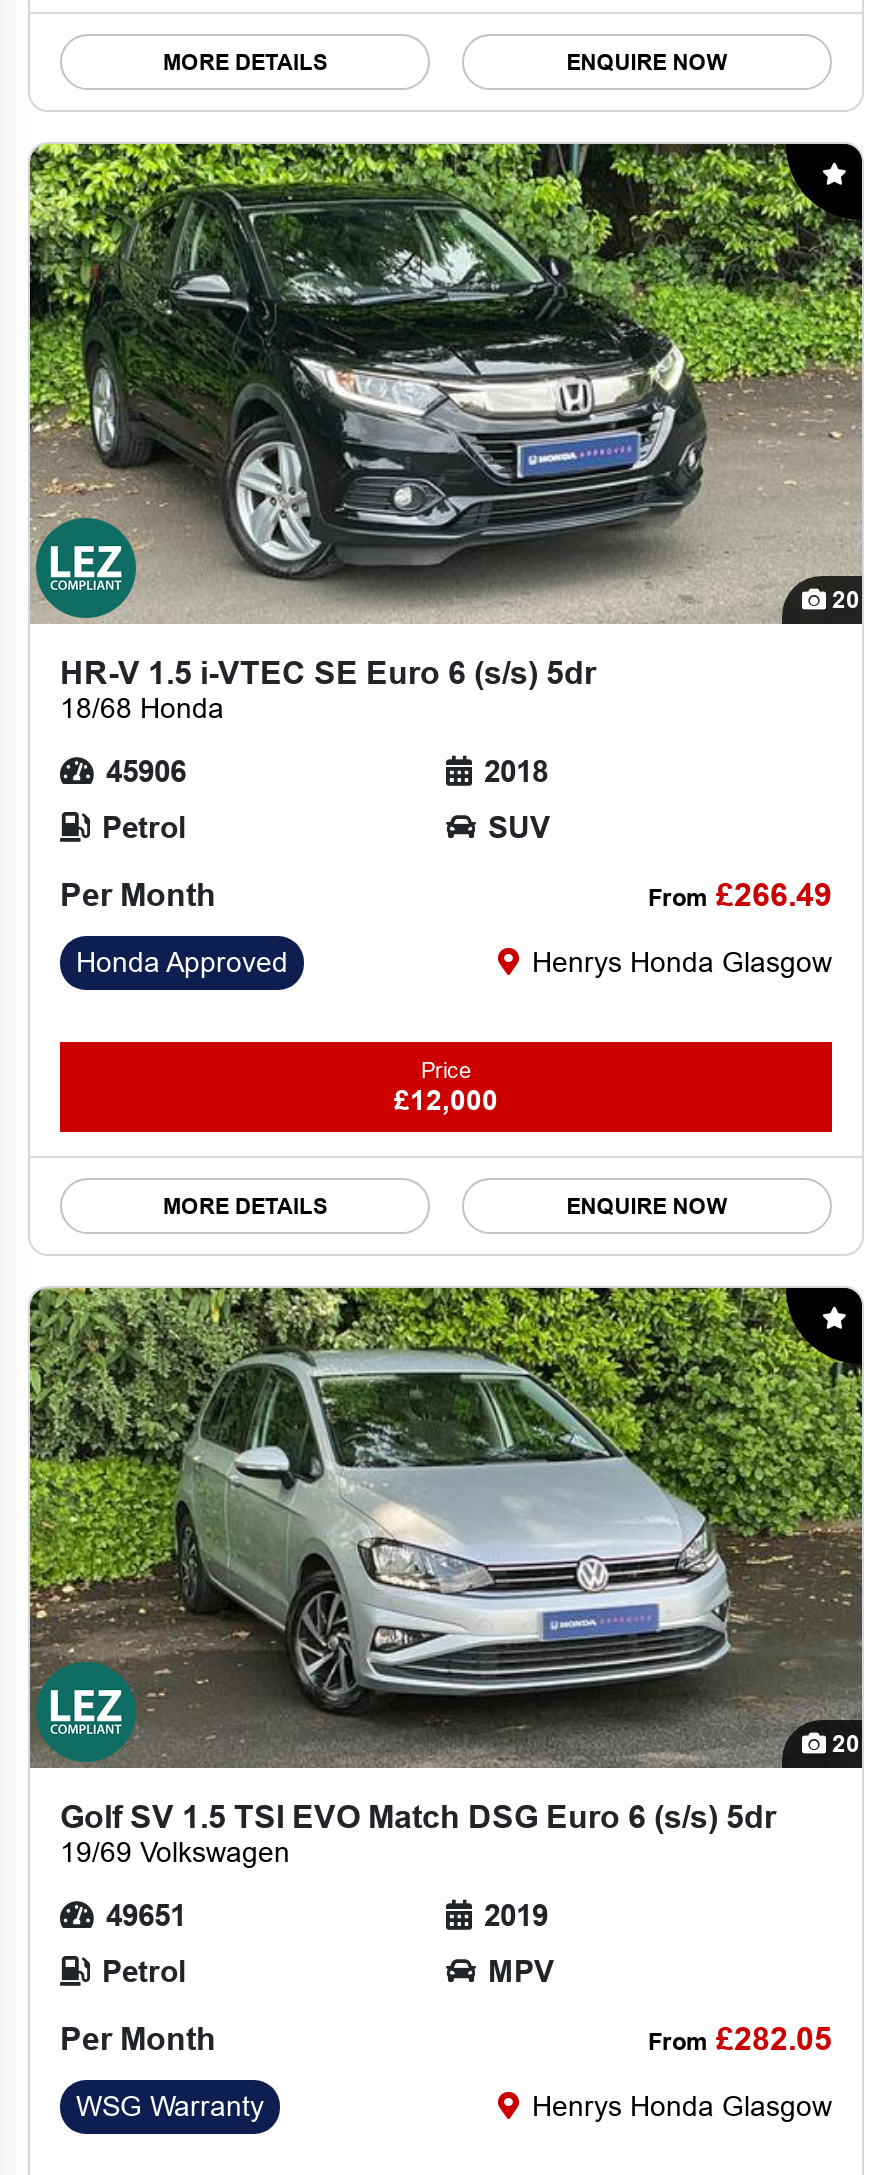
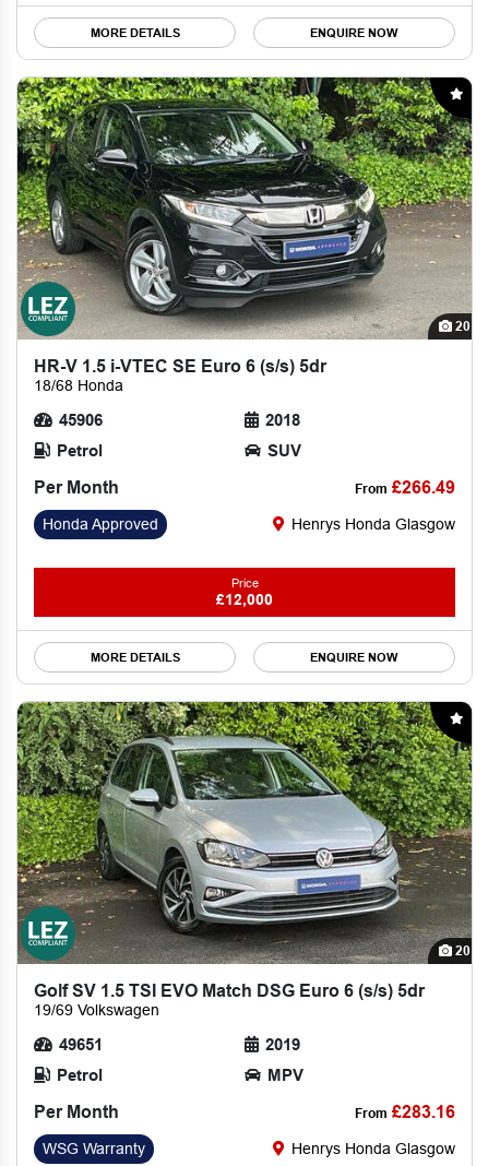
- From £282.05
+ From £283.16
